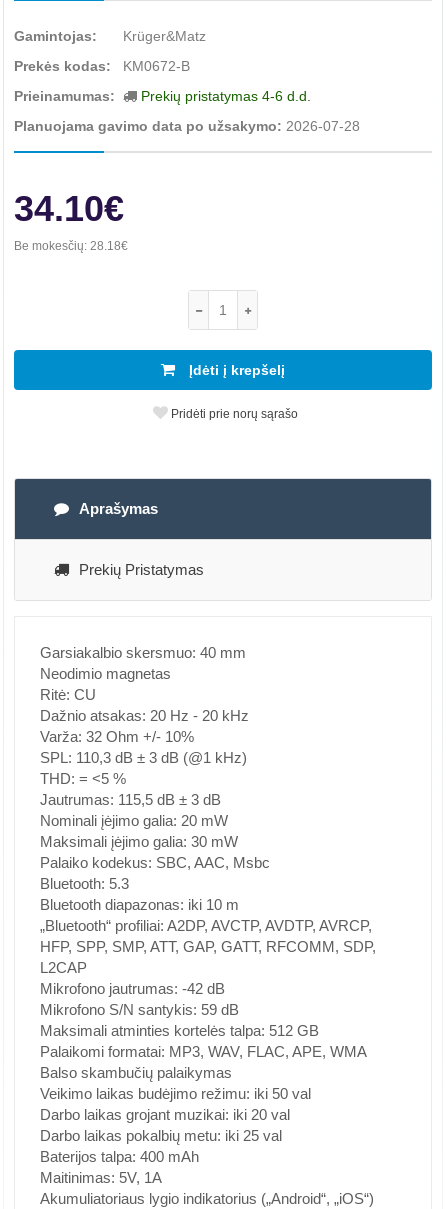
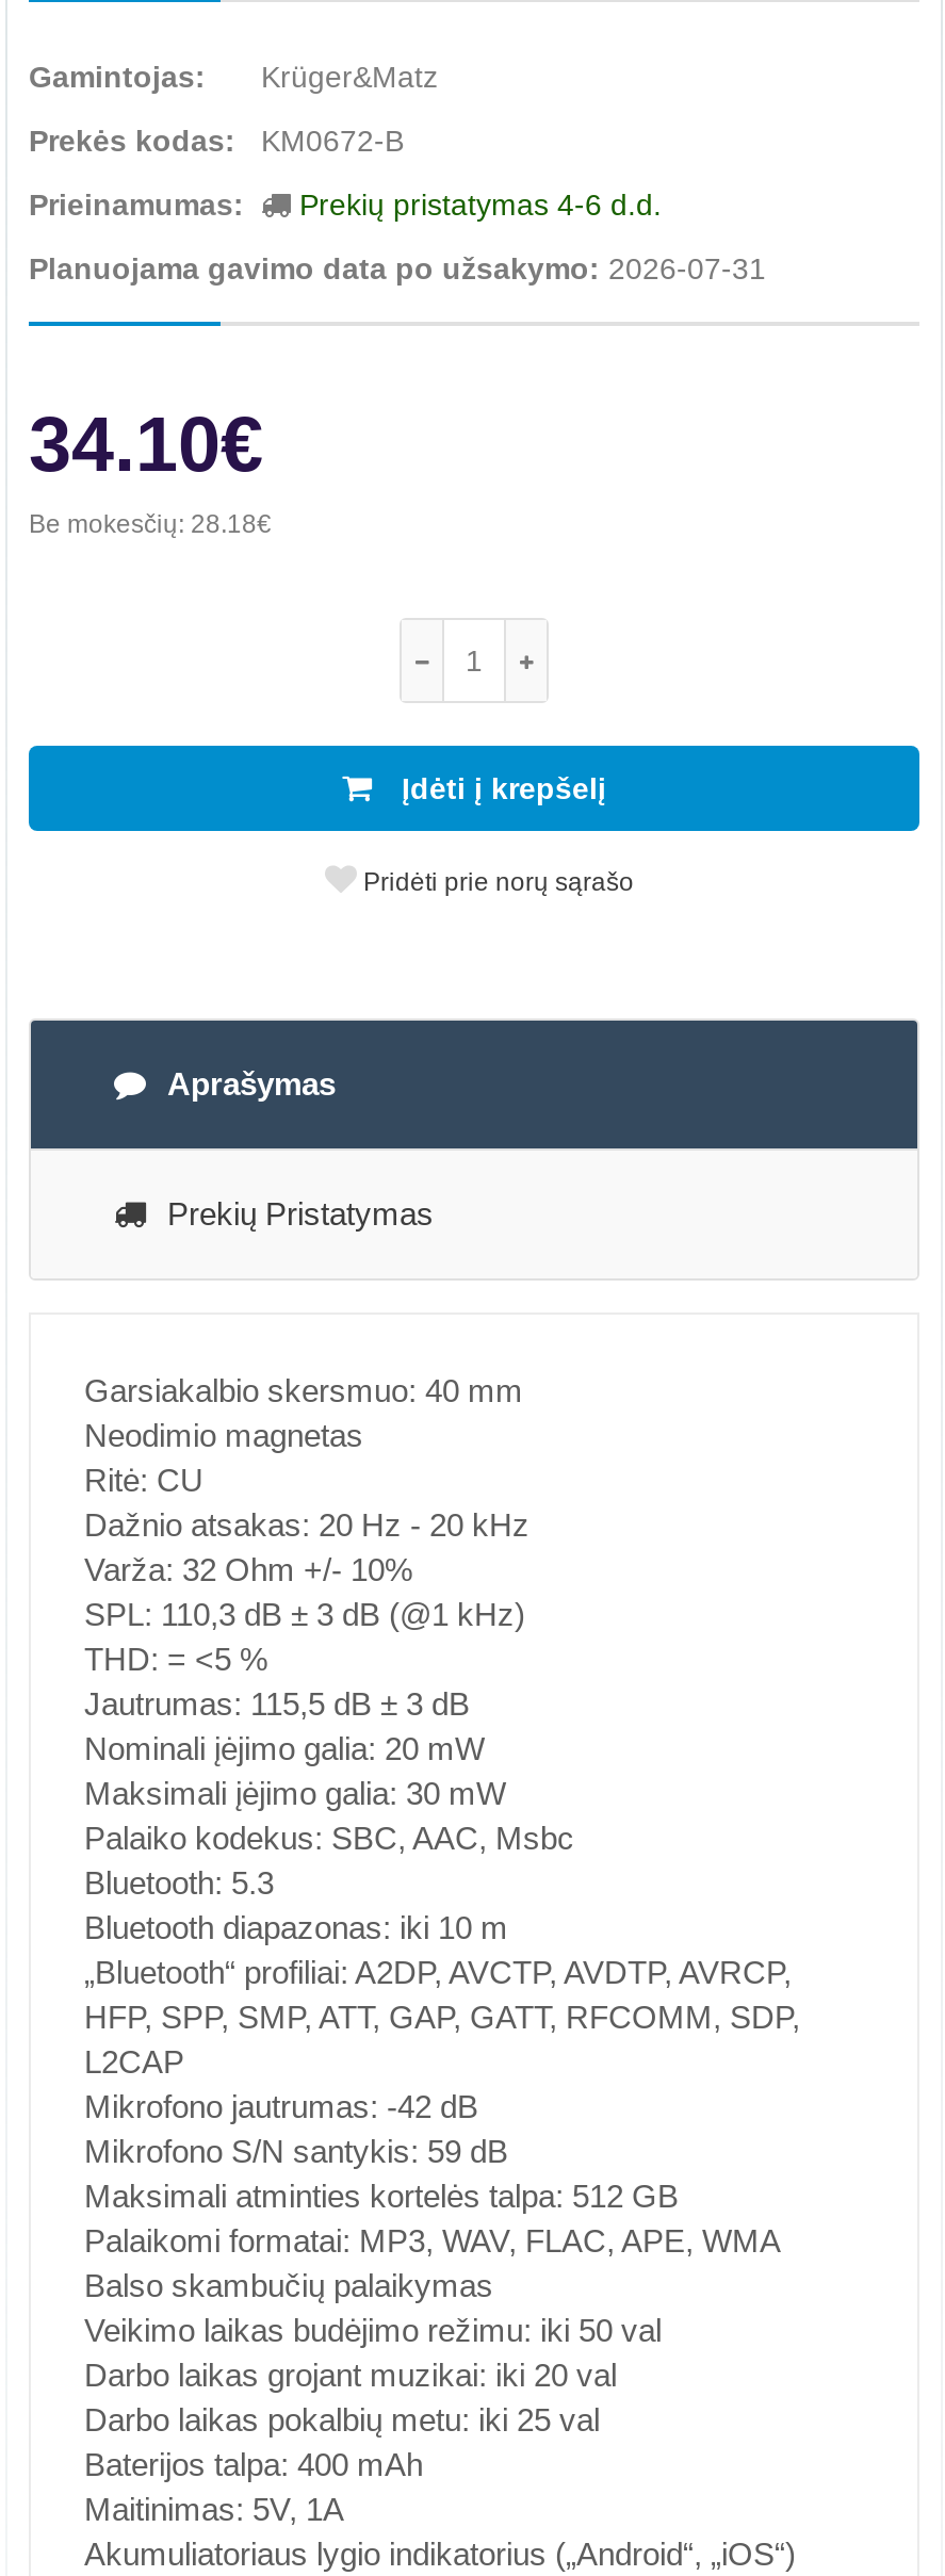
- Planuojama gavimo data po užsakymo: 2026-07-28
+ Planuojama gavimo data po užsakymo: 2026-07-31
